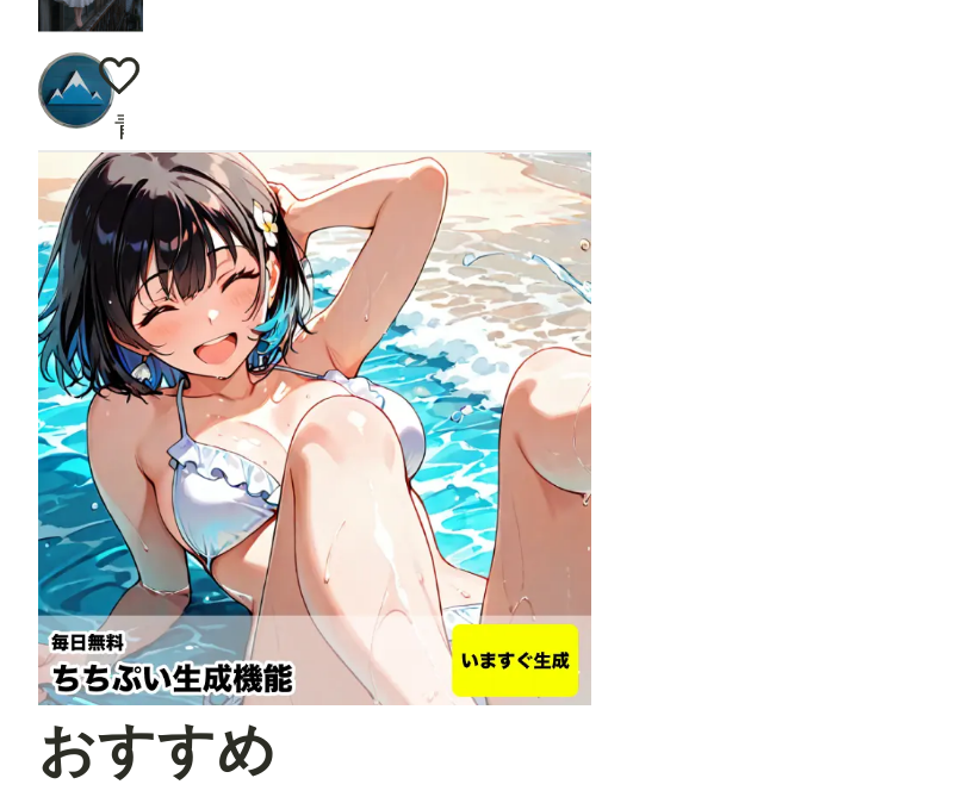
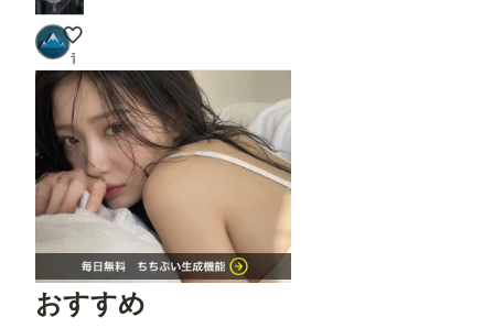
- [image]
+ [image]
